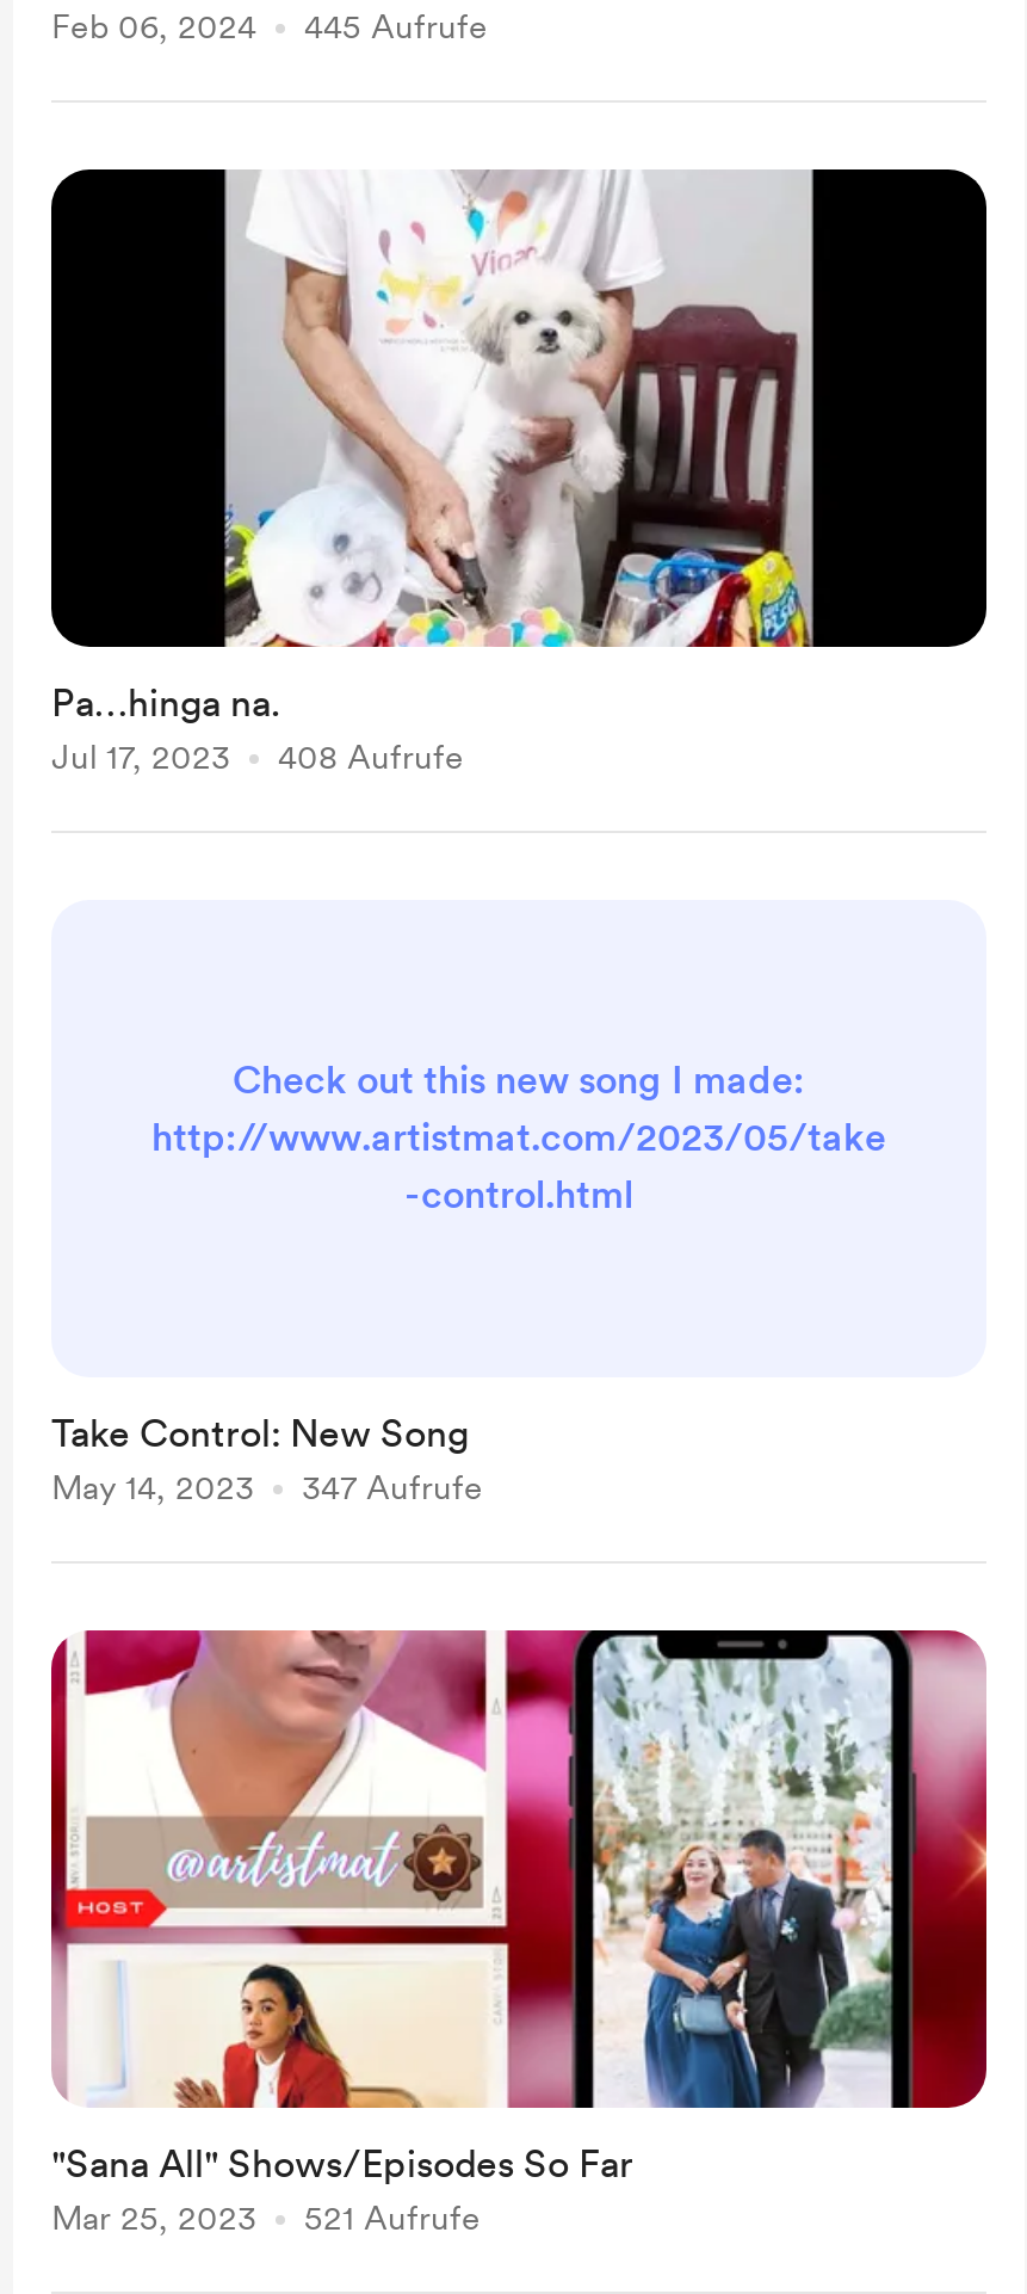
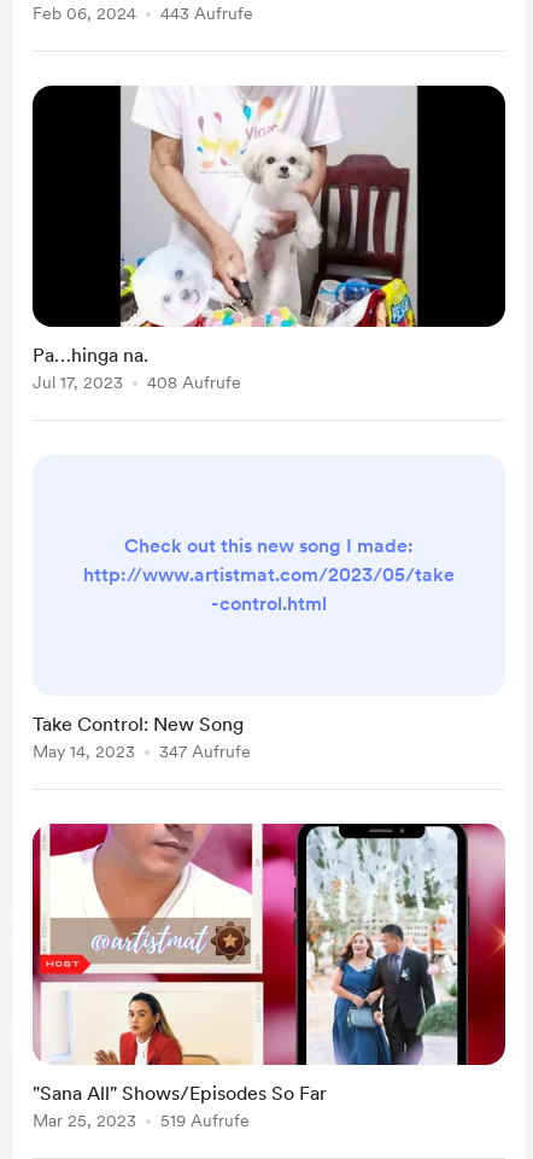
- Feb 06, 2024 445 Aufrufe
+ Feb 06, 2024 443 Aufrufe

- Mar 25, 2023 521 Aufrufe
+ Mar 25, 2023 519 Aufrufe
